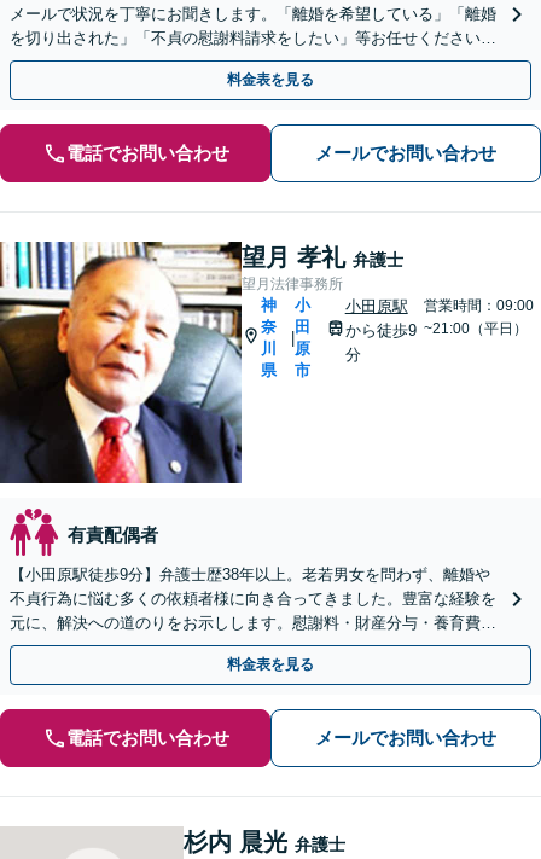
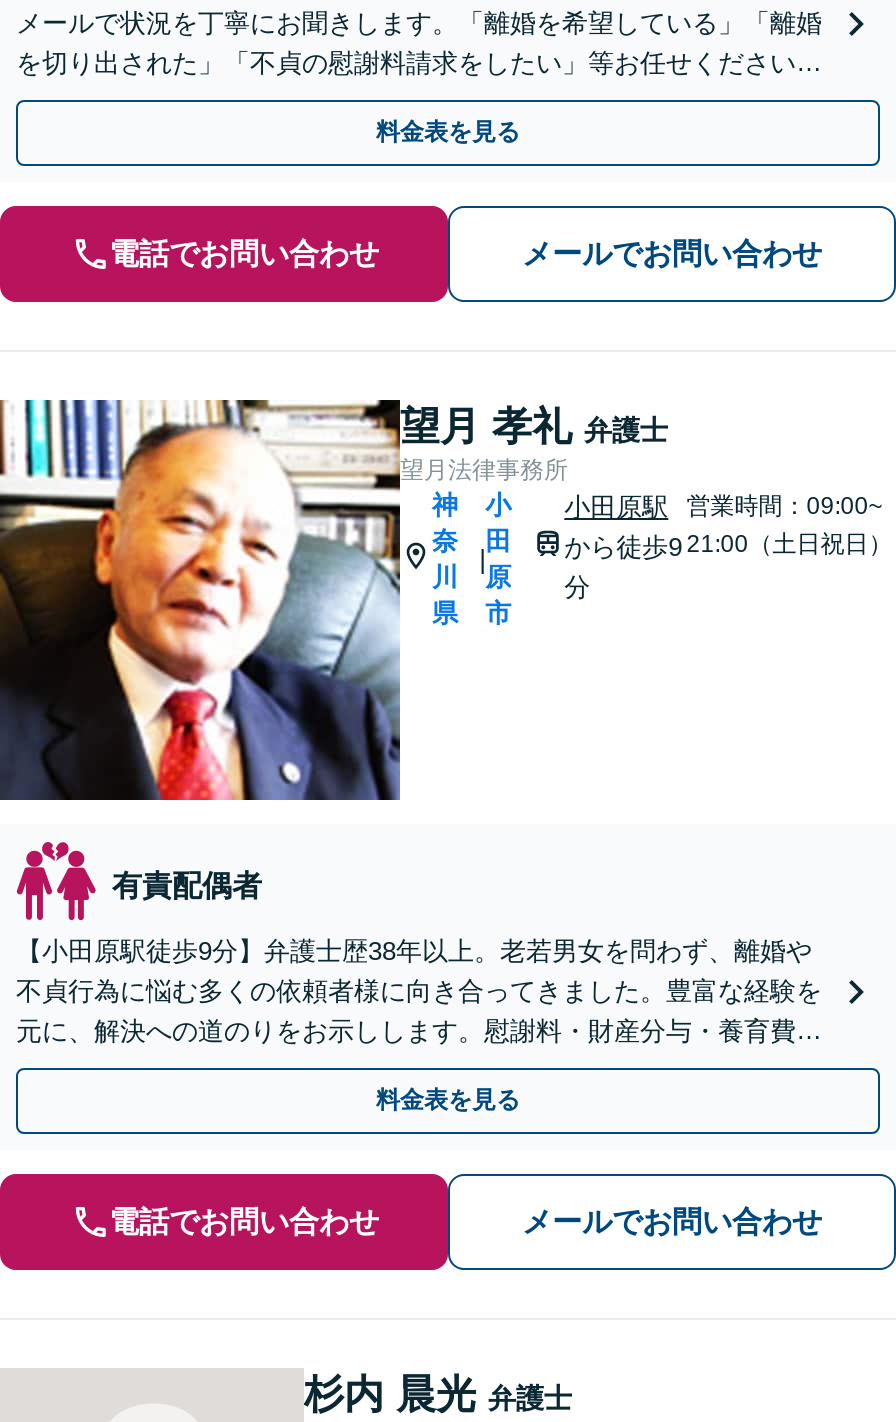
- 営業時間：09:00
- ~21:00（平日）
+ 営業時間：09:00~
+ 21:00（土日祝日）
